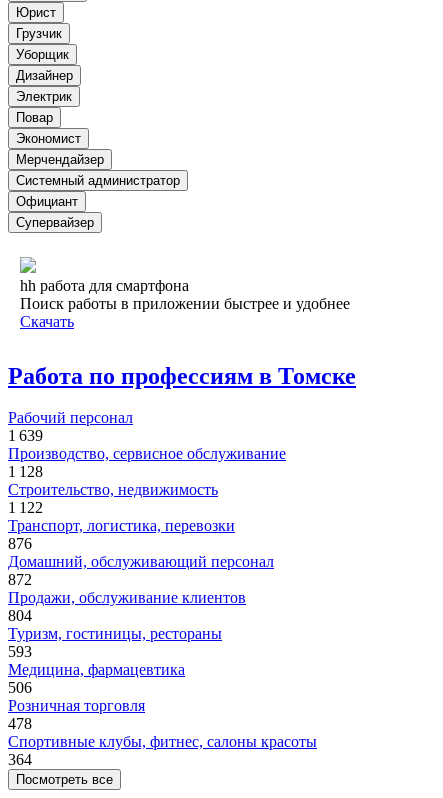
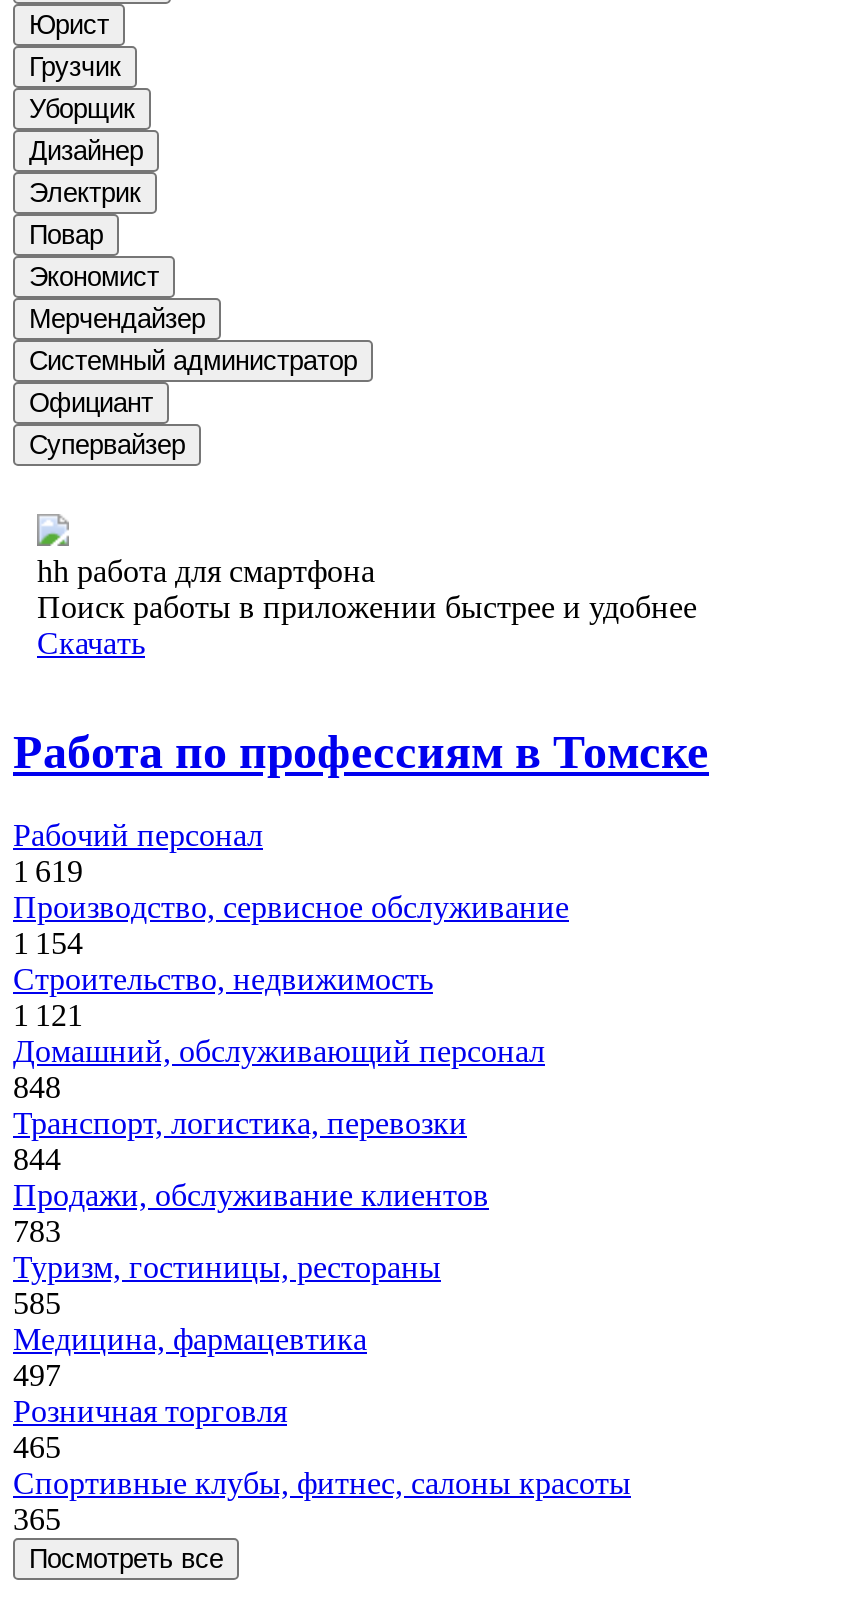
- 1 639
+ 1 619

- 1 128
+ 1 154

- 1 122
+ 1 121
+ 848

moved down: Транспорт, логистика, перевозки

- 876
- 872
+ 844

moved up: Домашний, обслуживающий персонал

- 804
+ 783

- 593
+ 585

- 506
+ 497

- 478
+ 465

- 364
+ 365
